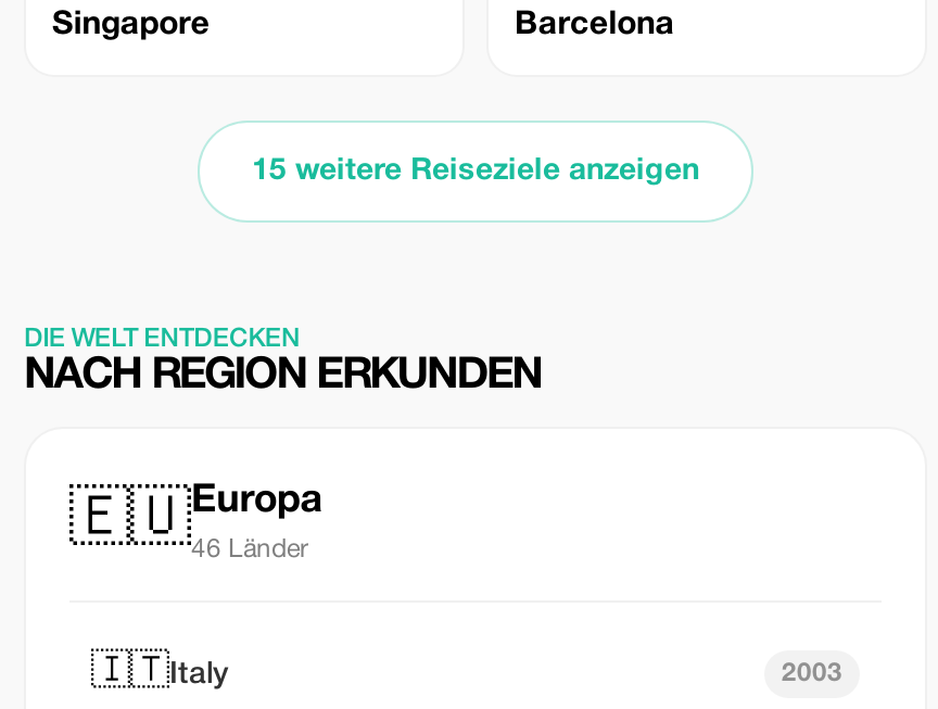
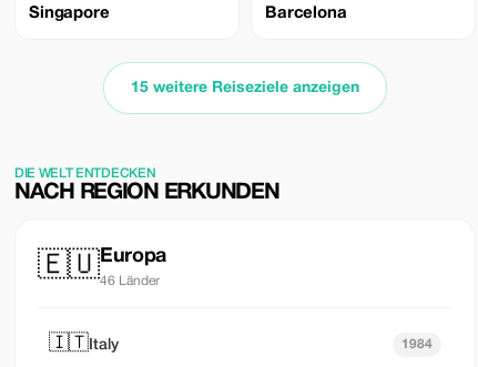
- 2003
+ 1984
